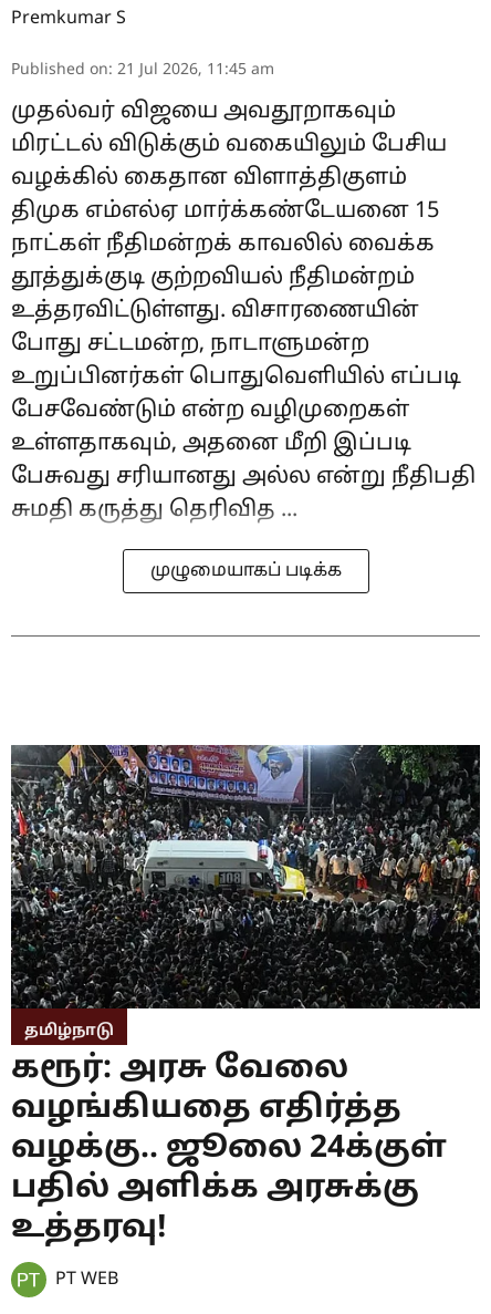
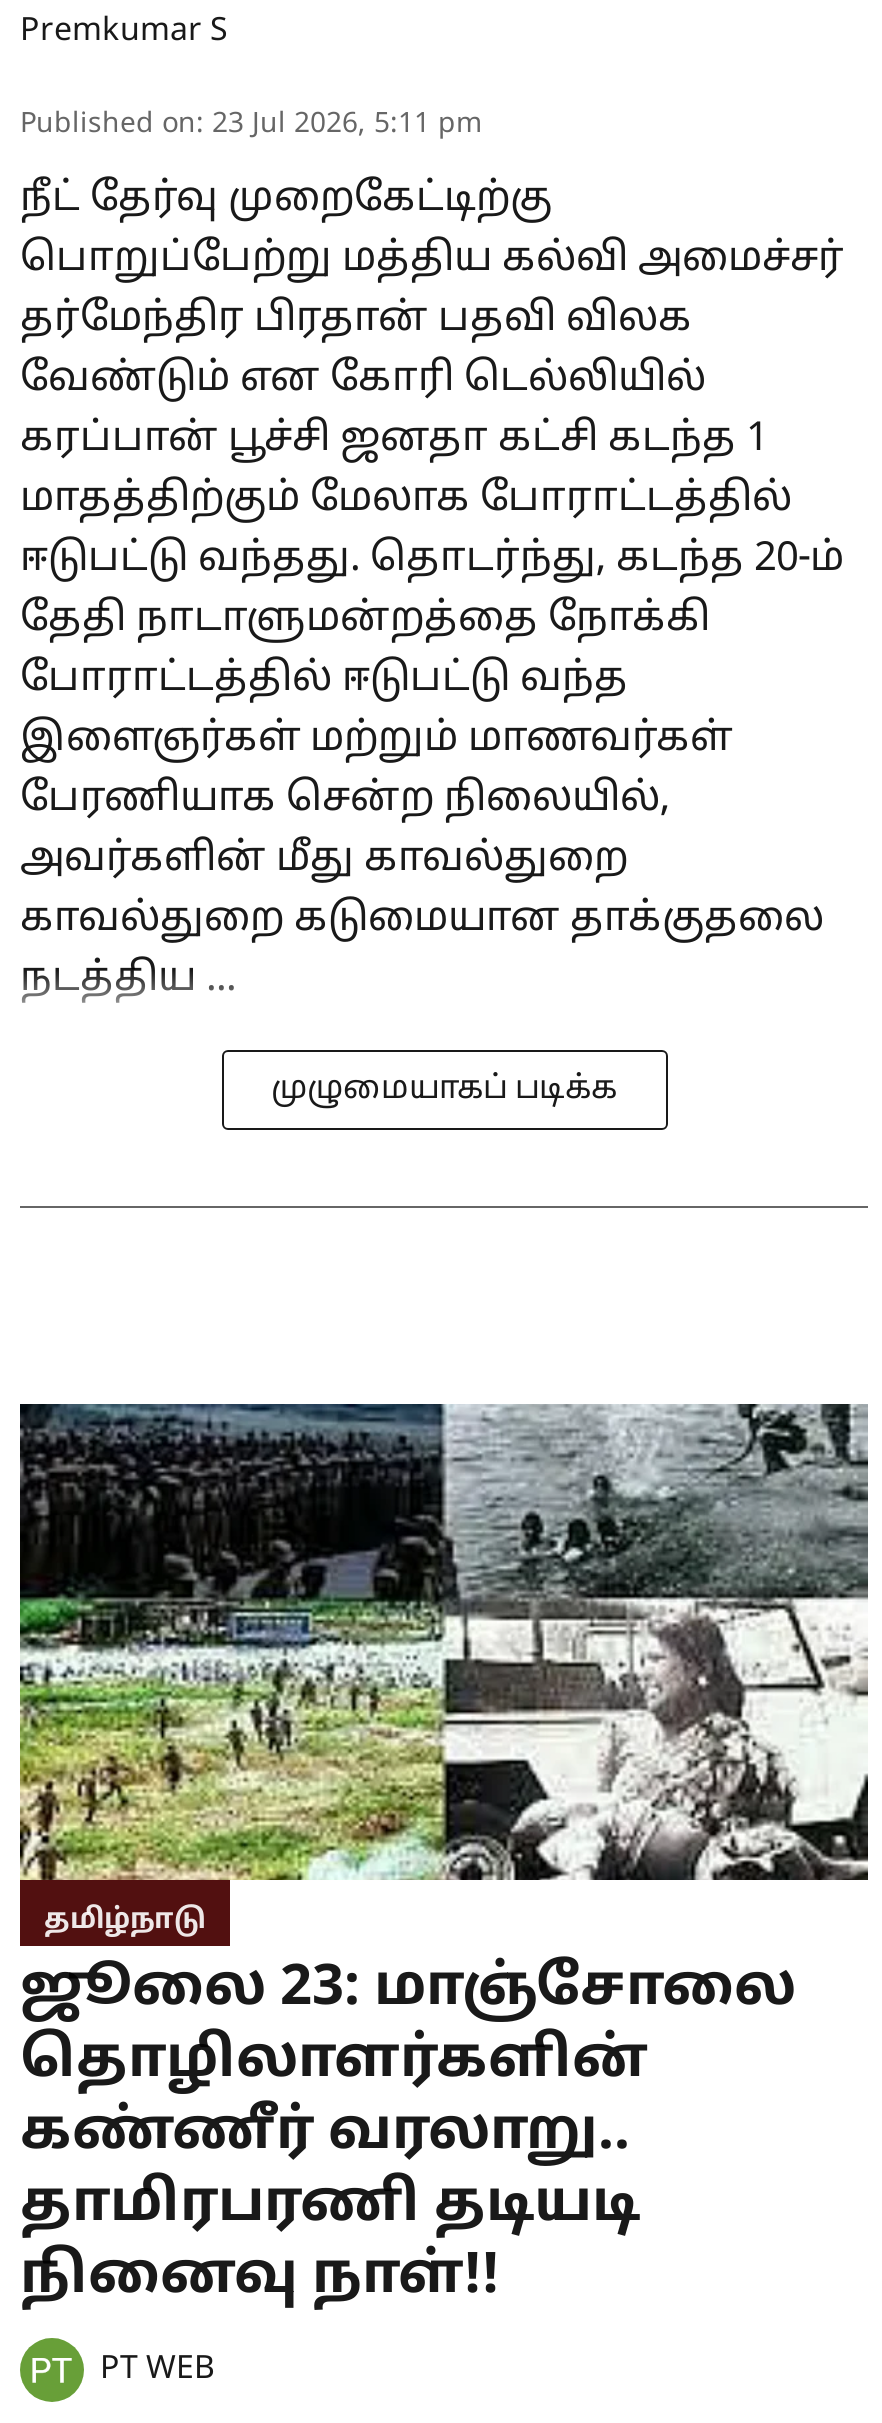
- Published on: 21 Jul 2026, 11:45 am
+ Published on: 23 Jul 2026, 5:11 pm

- முதல்வர் விஜயை அவதூறாகவும்
- மிரட்டல் விடுக்கும் வகையிலும் பேசிய
- வழக்கில் கைதான விளாத்திகுளம்
- திமுக எம்எல்ஏ மார்க்கண்டேயனை 15
- நாட்கள் நீதிமன்றக் காவலில் வைக்க
- தூத்துக்குடி குற்றவியல் நீதிமன்றம்
- உத்தரவிட்டுள்ளது. விசாரணையின்
- போது சட்டமன்ற, நாடாளுமன்ற
- உறுப்பினர்கள் பொதுவெளியில் எப்படி
- பேசவேண்டும் என்ற வழிமுறைகள்
- உள்ளதாகவும், அதனை மீறி இப்படி
- பேசுவது சரியானது அல்ல என்று நீதிபதி
- சுமதி கருத்து தெரிவித ...
+ நீட் தேர்வு முறைகேட்டிற்கு
+ பொறுப்பேற்று மத்திய கல்வி அமைச்சர்
+ தர்மேந்திர பிரதான் பதவி விலக
+ வேண்டும் என கோரி டெல்லியில்
+ கரப்பான் பூச்சி ஜனதா கட்சி கடந்த 1
+ மாதத்திற்கும் மேலாக போராட்டத்தில்
+ ஈடுபட்டு வந்தது. தொடர்ந்து, கடந்த 20-ம்
+ தேதி நாடாளுமன்றத்தை நோக்கி
+ போராட்டத்தில் ஈடுபட்டு வந்த
+ இளைஞர்கள் மற்றும் மாணவர்கள்
+ பேரணியாக சென்ற நிலையில்,
+ அவர்களின் மீது காவல்துறை
+ காவல்துறை கடுமையான தாக்குதலை
+ நடத்திய ...

- [image]
- கரூர்: அரசு வேலை
- வழங்கியதை எதிர்த்த
- வழக்கு.. ஜூலை 24க்குள்
- பதில் அளிக்க அரசுக்கு
- உத்தரவு!
+ [image]
+ ஜூலை 23: மாஞ்சோலை
+ தொழிலாளர்களின்
+ கண்ணீர் வரலாறு..
+ தாமிரபரணி தடியடி
+ நினைவு நாள்!!
